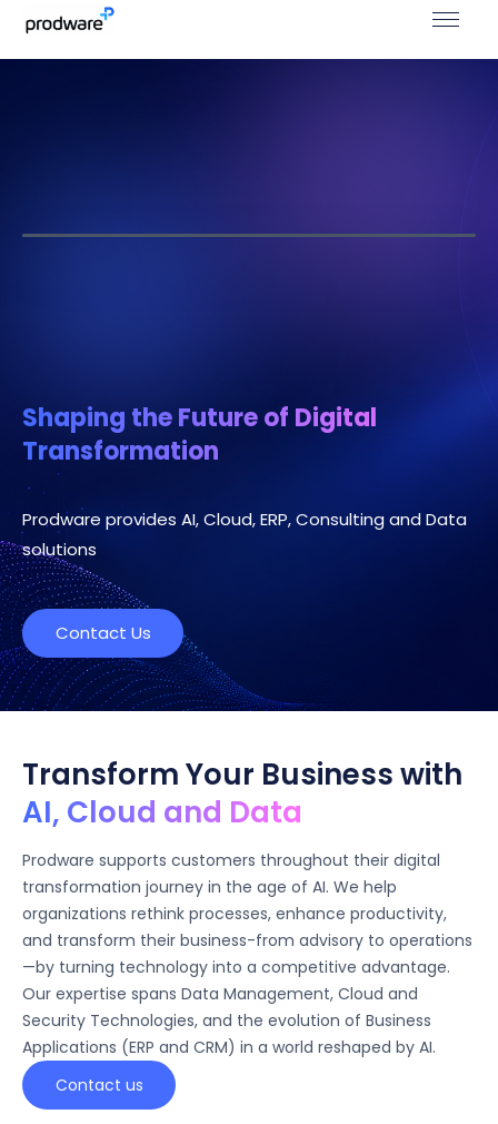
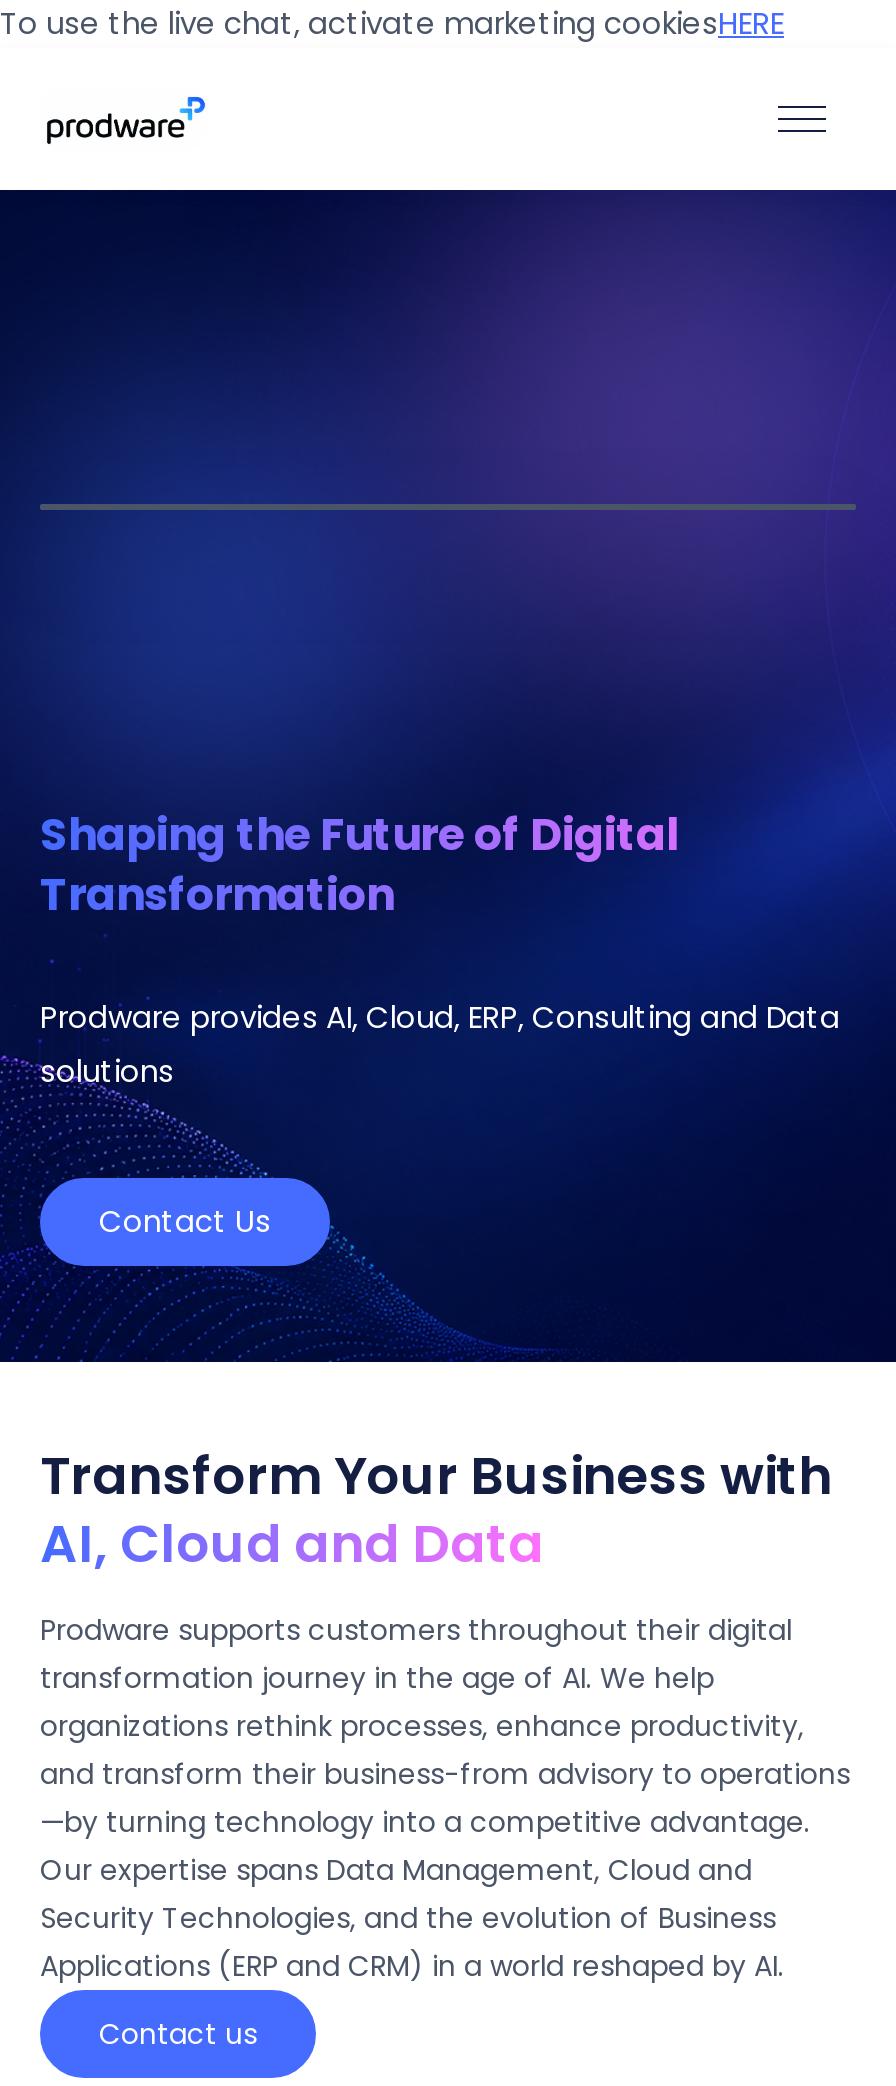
+ To use the live chat, activate marketing cookiesHERE
